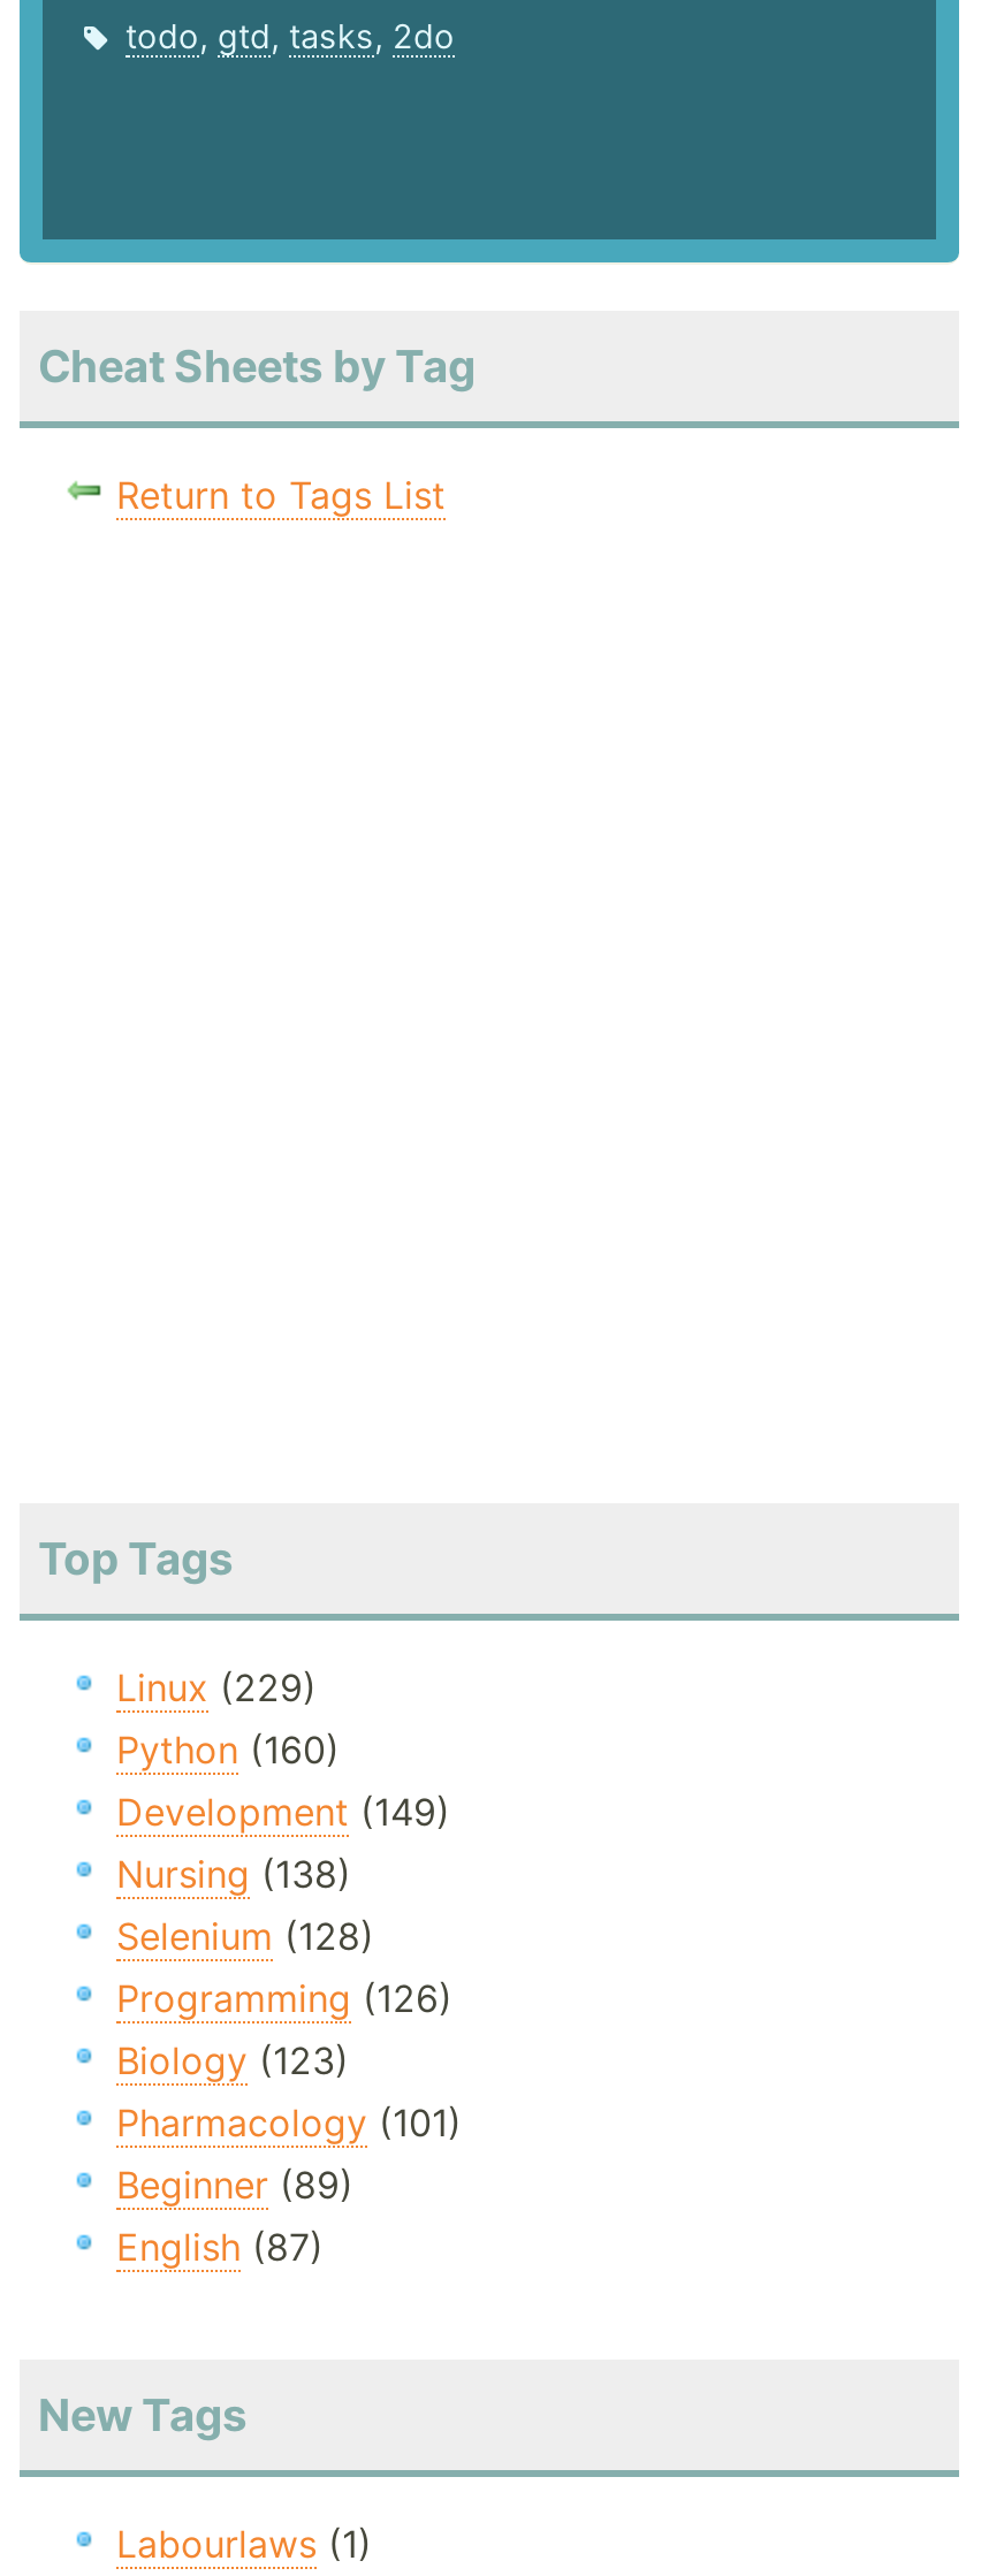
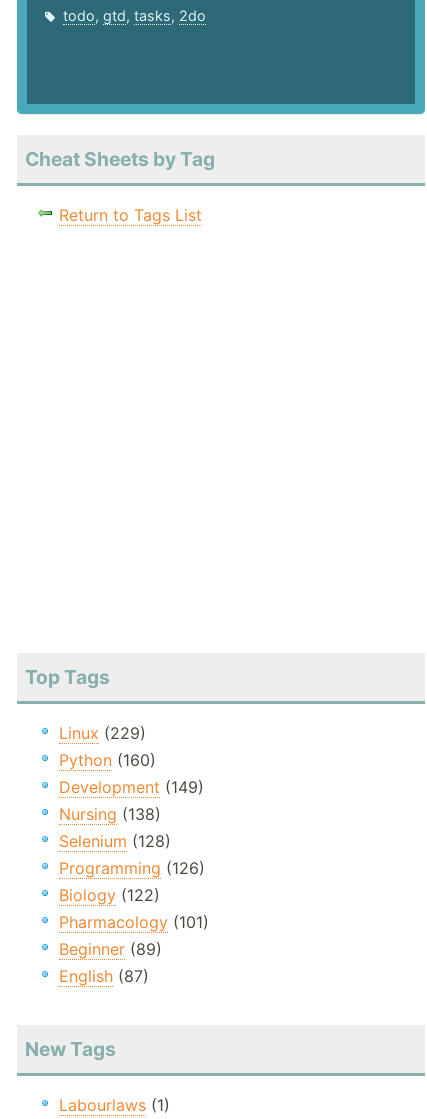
- Biology (123)
+ Biology (122)
